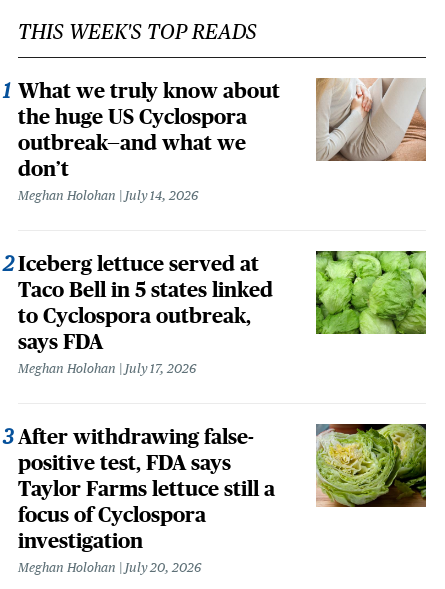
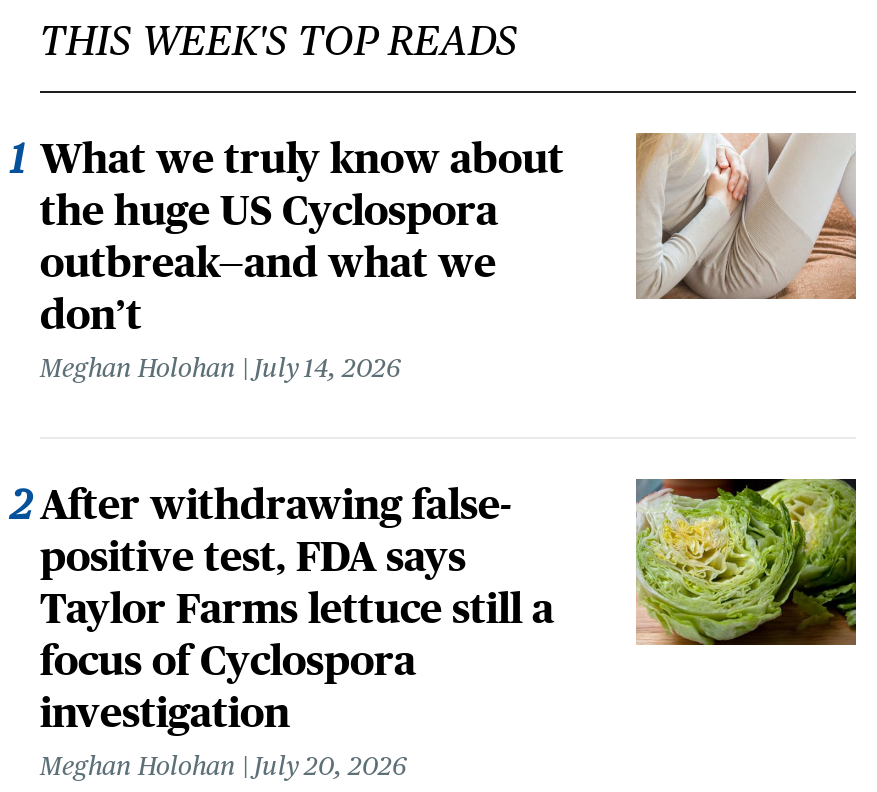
- Iceberg lettuce served at
- Taco Bell in 5 states linked
- to Cyclospora outbreak,
- says FDA
- Meghan Holohan July 17, 2026

- [image]
